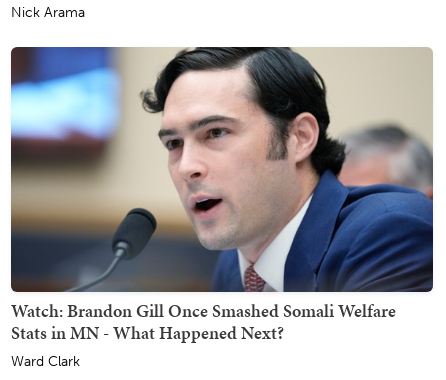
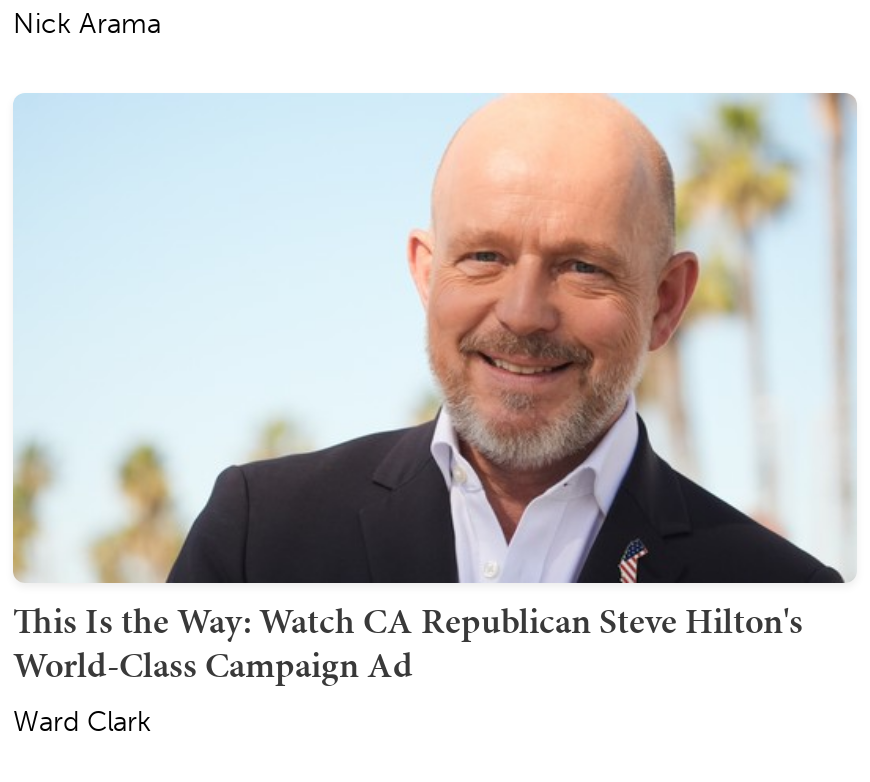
- [image]
- Watch: Brandon Gill Once Smashed Somali Welfare
- Stats in MN - What Happened Next?
+ [image]
+ This Is the Way: Watch CA Republican Steve Hilton's
+ World-Class Campaign Ad
